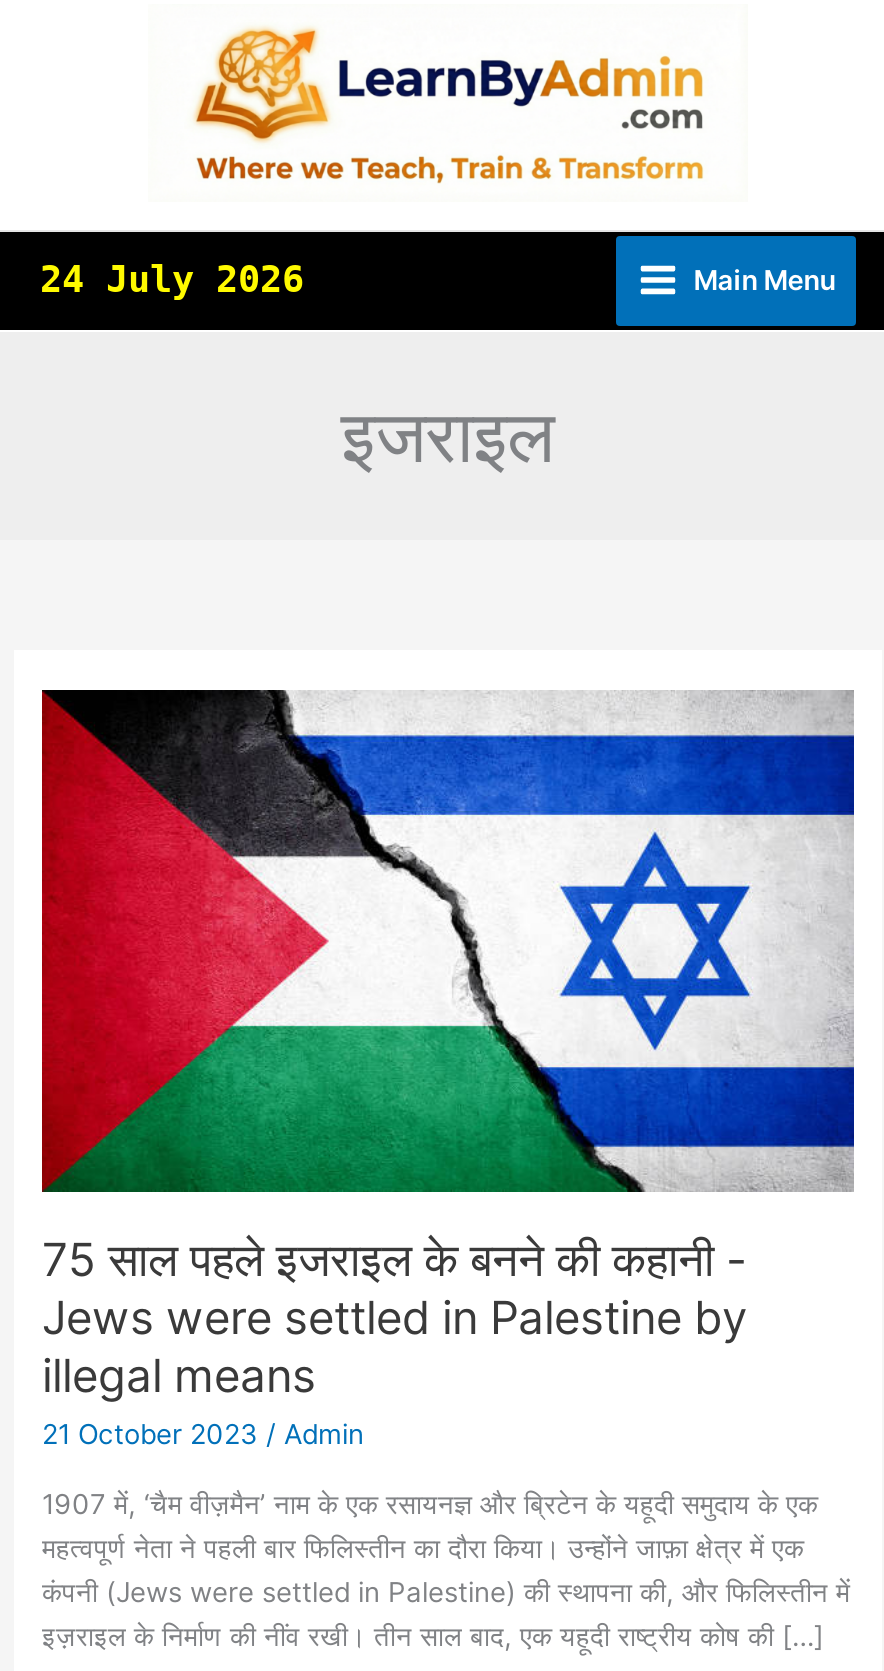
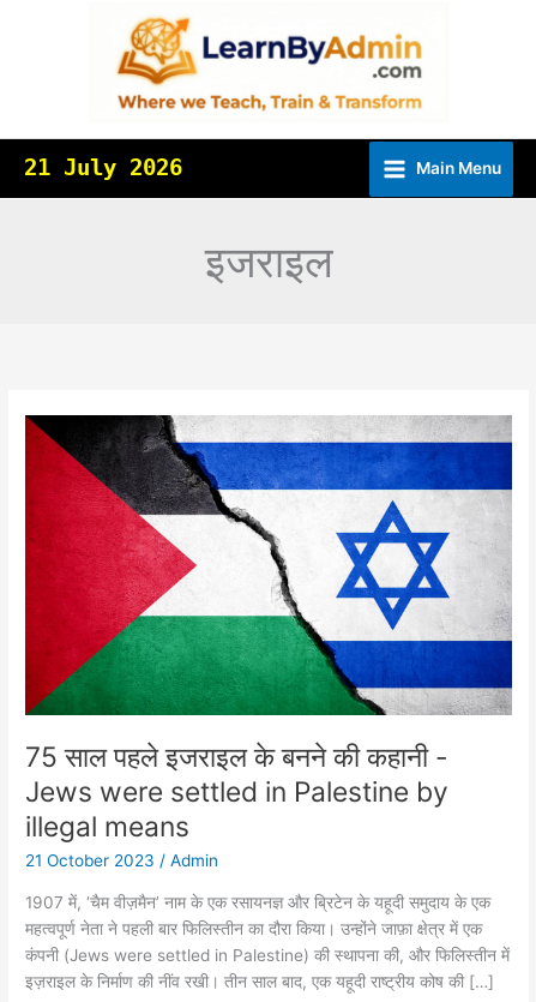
- 24 July 2026
+ 21 July 2026
